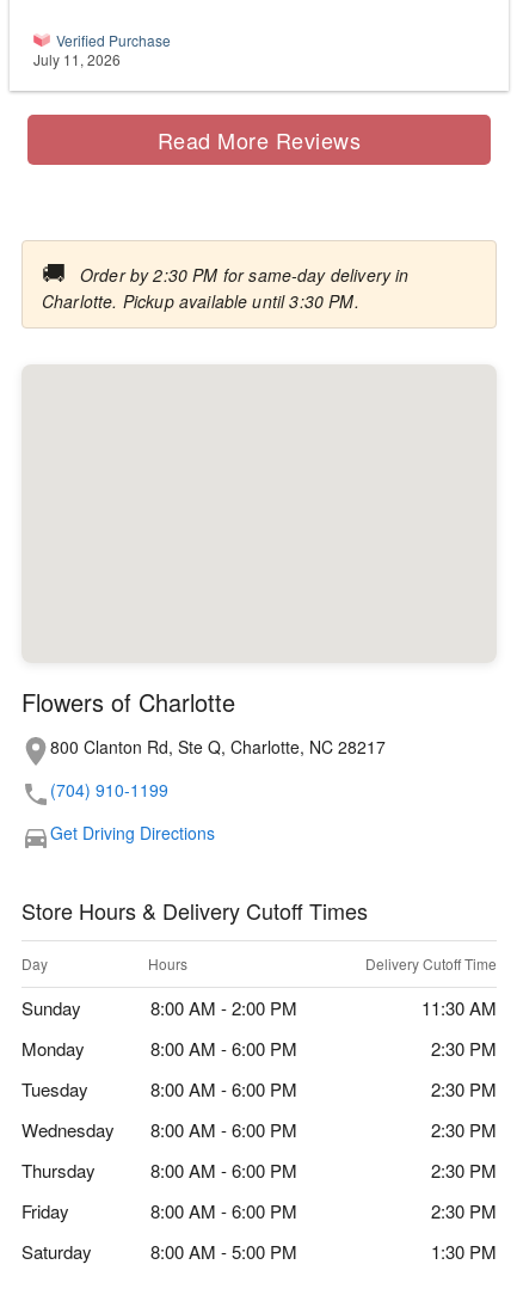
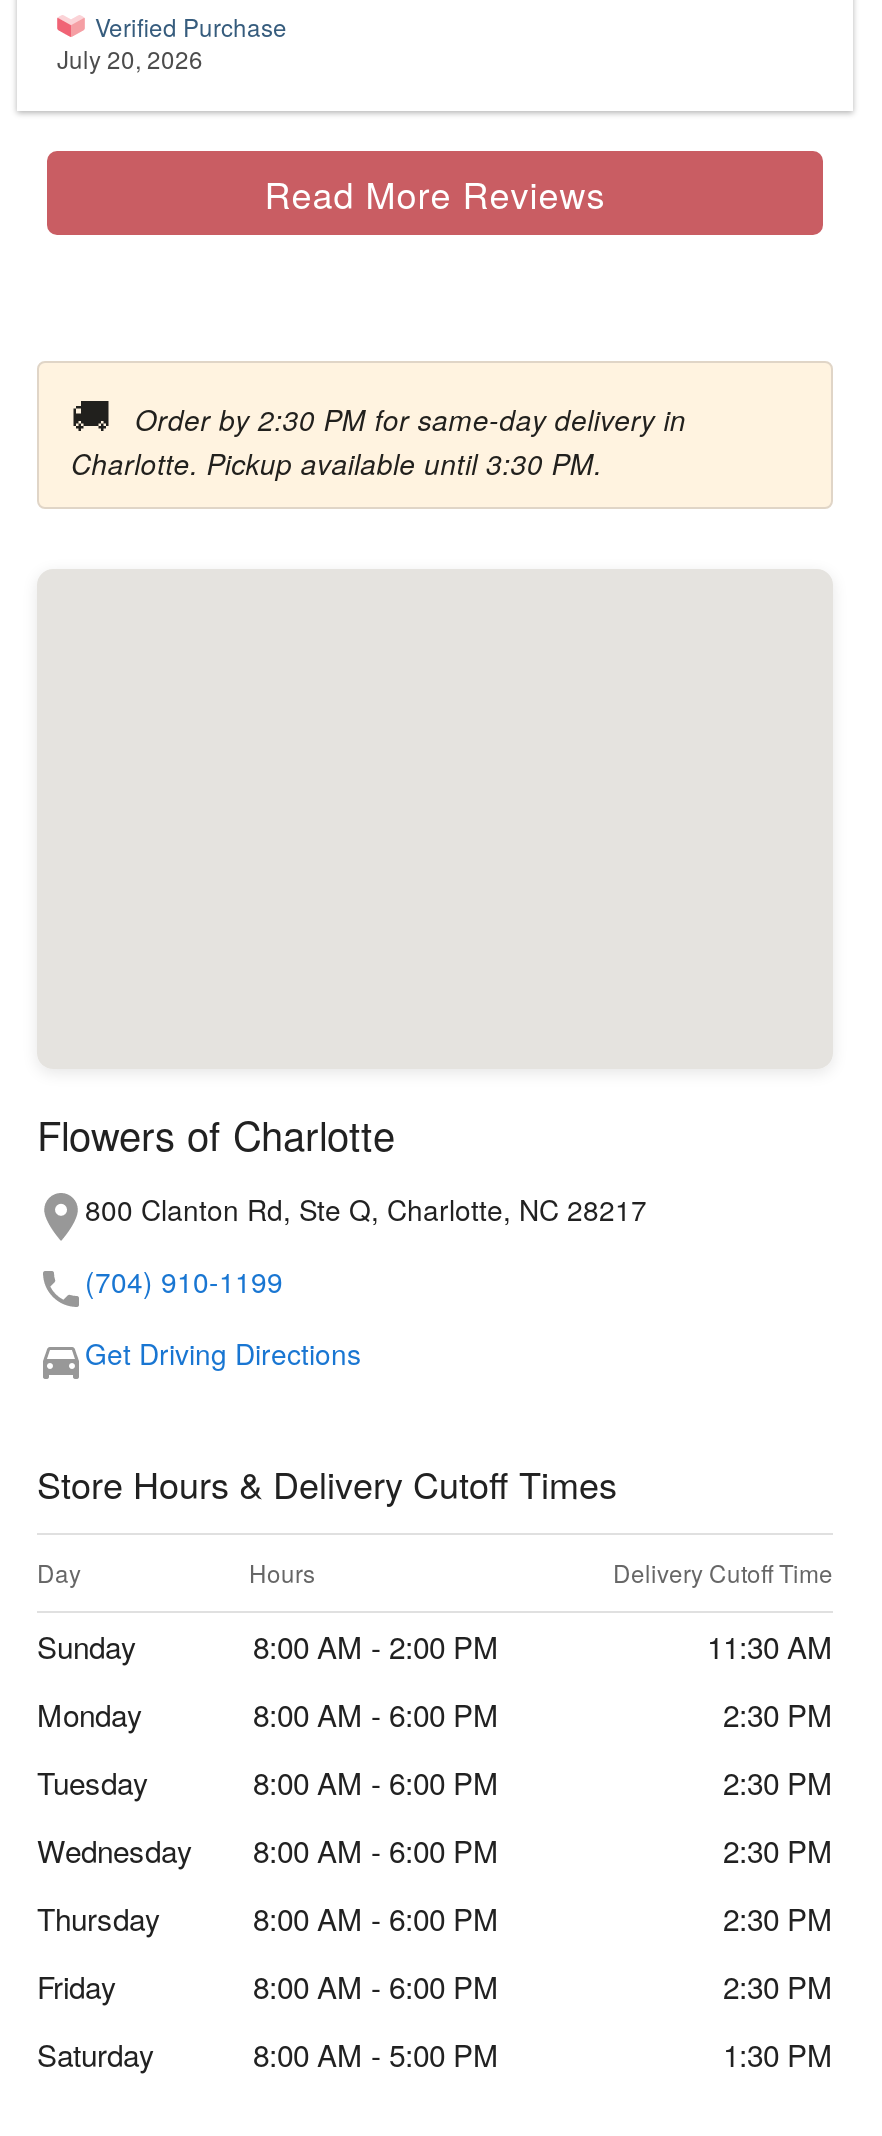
- July 11, 2026
+ July 20, 2026
